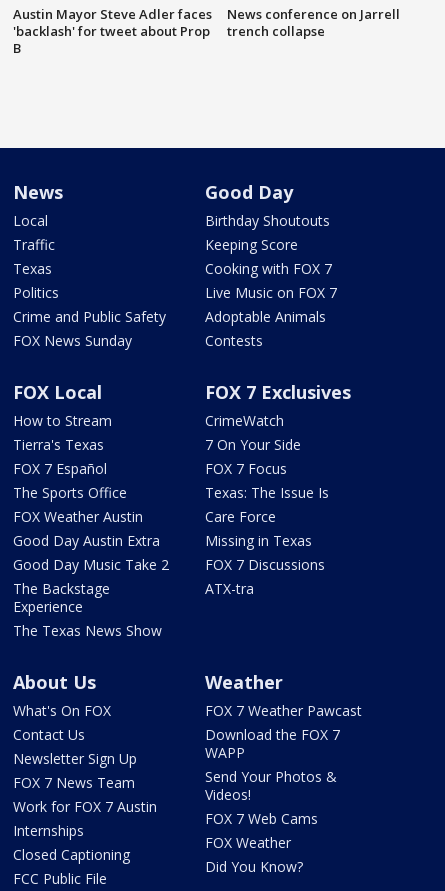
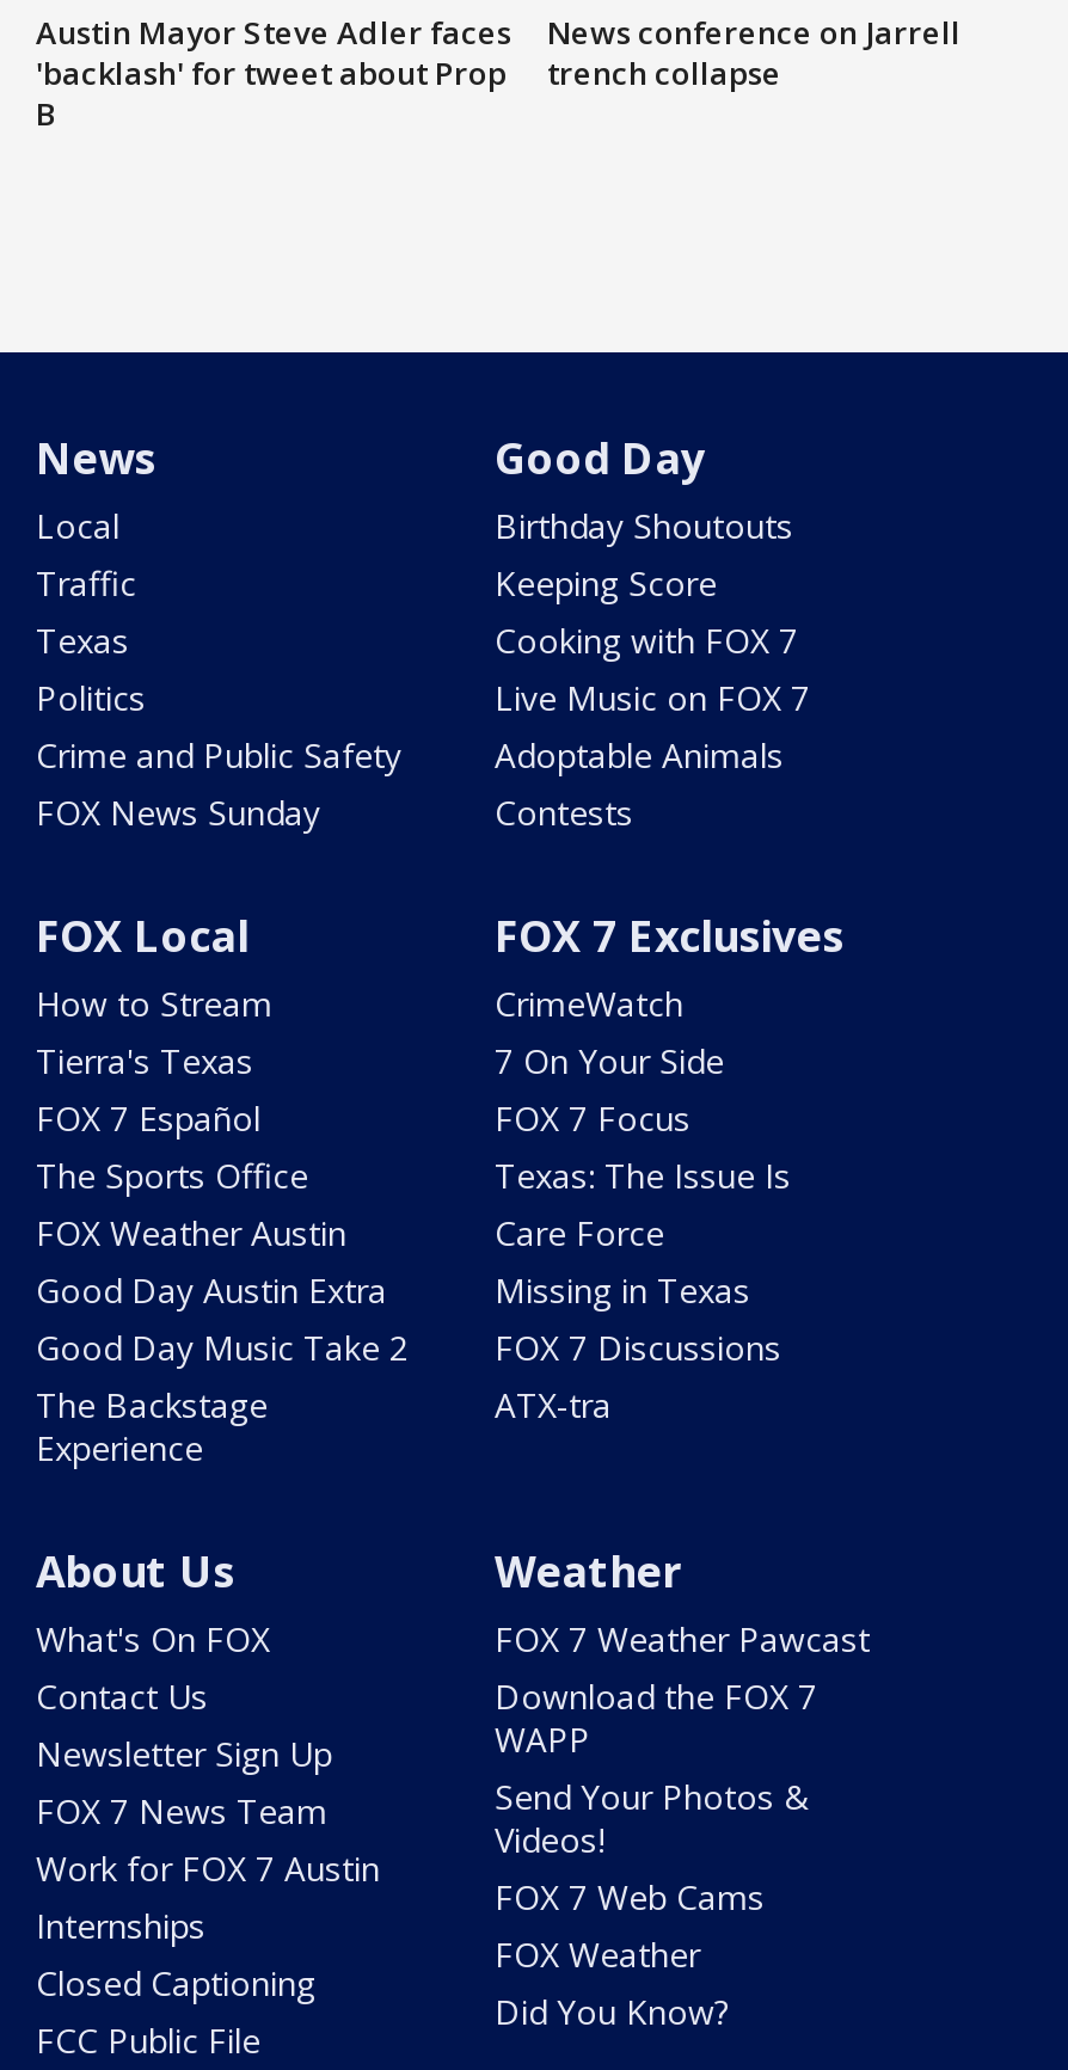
- The Texas News Show
